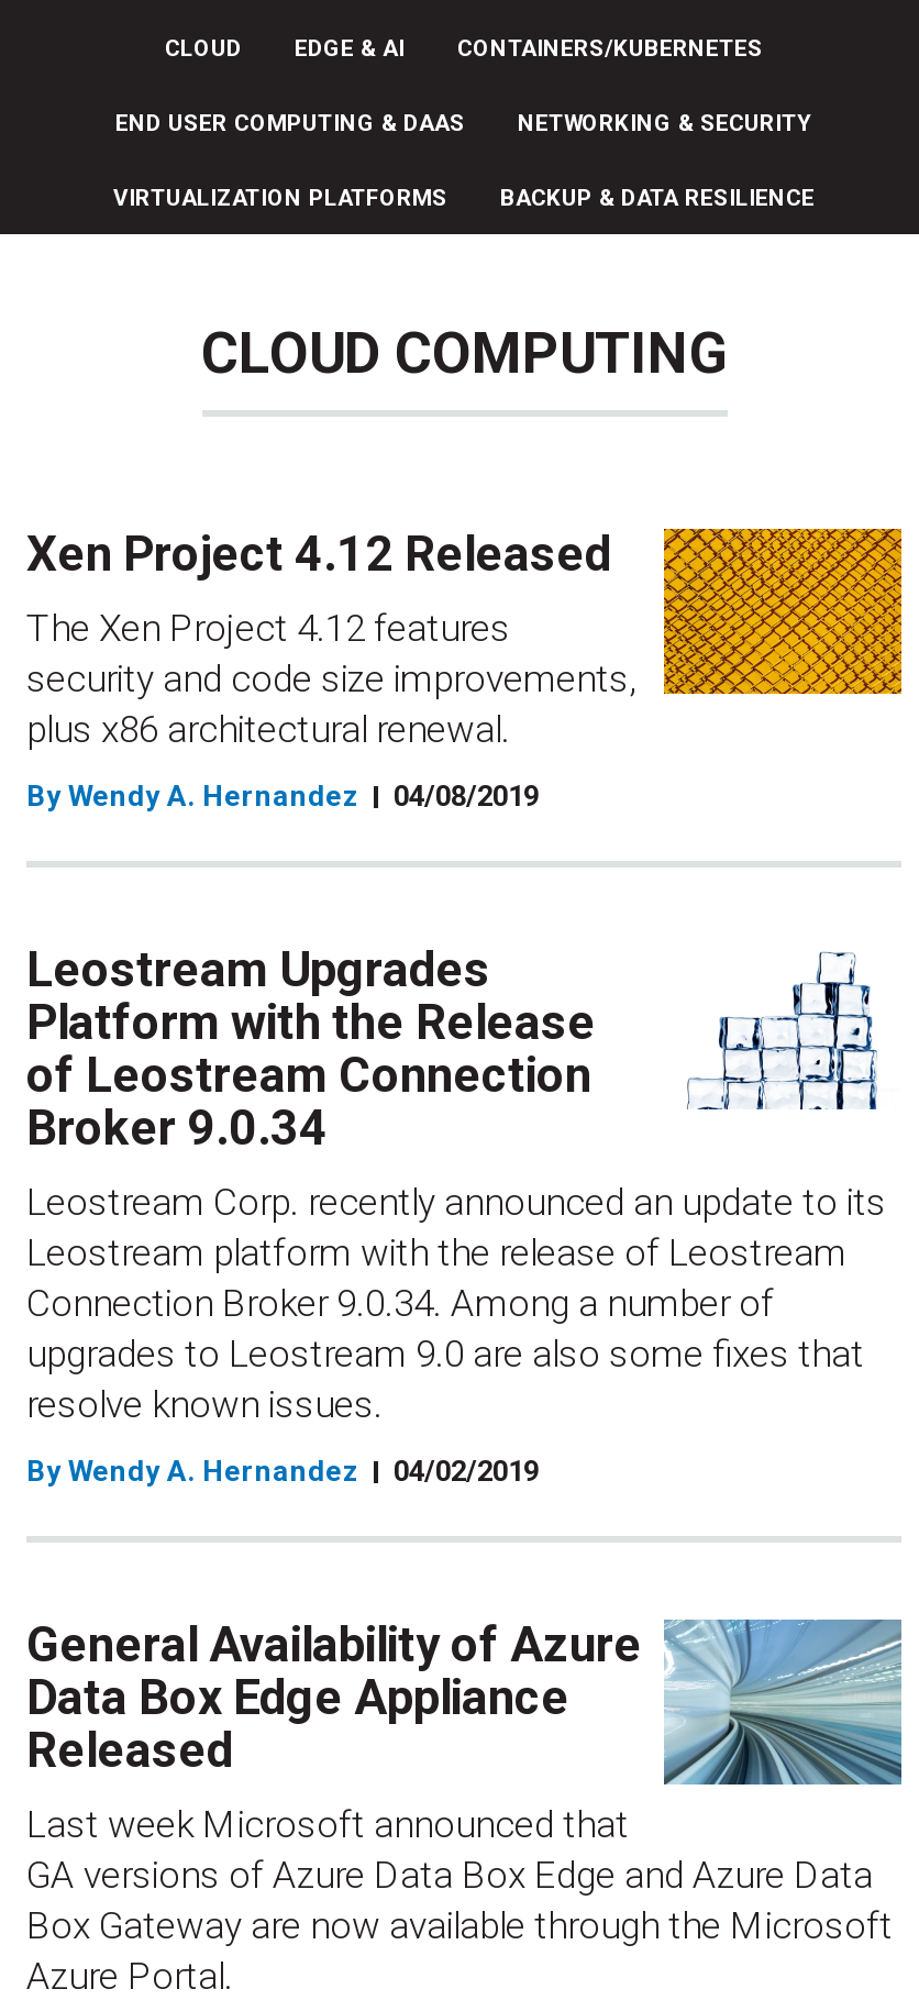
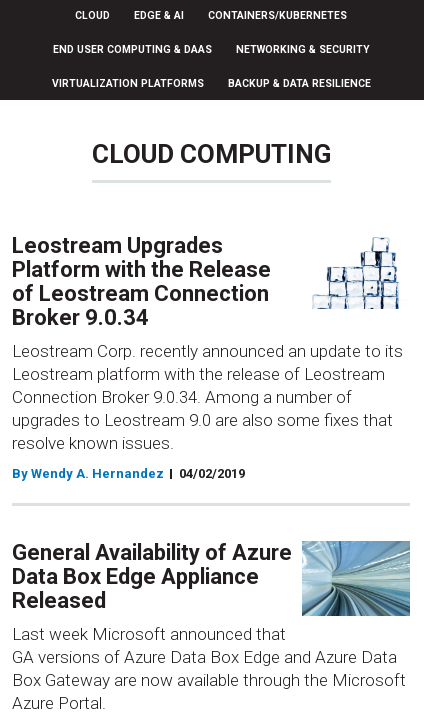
- [image]
- Xen Project 4.12 Released
- The Xen Project 4.12 features
- security and code size improvements,
- plus x86 architectural renewal.
- By Wendy A. Hernandez
- 04/08/2019
